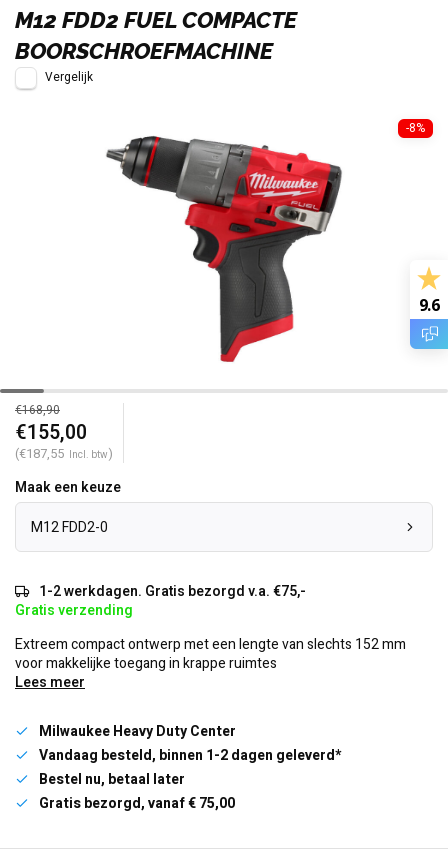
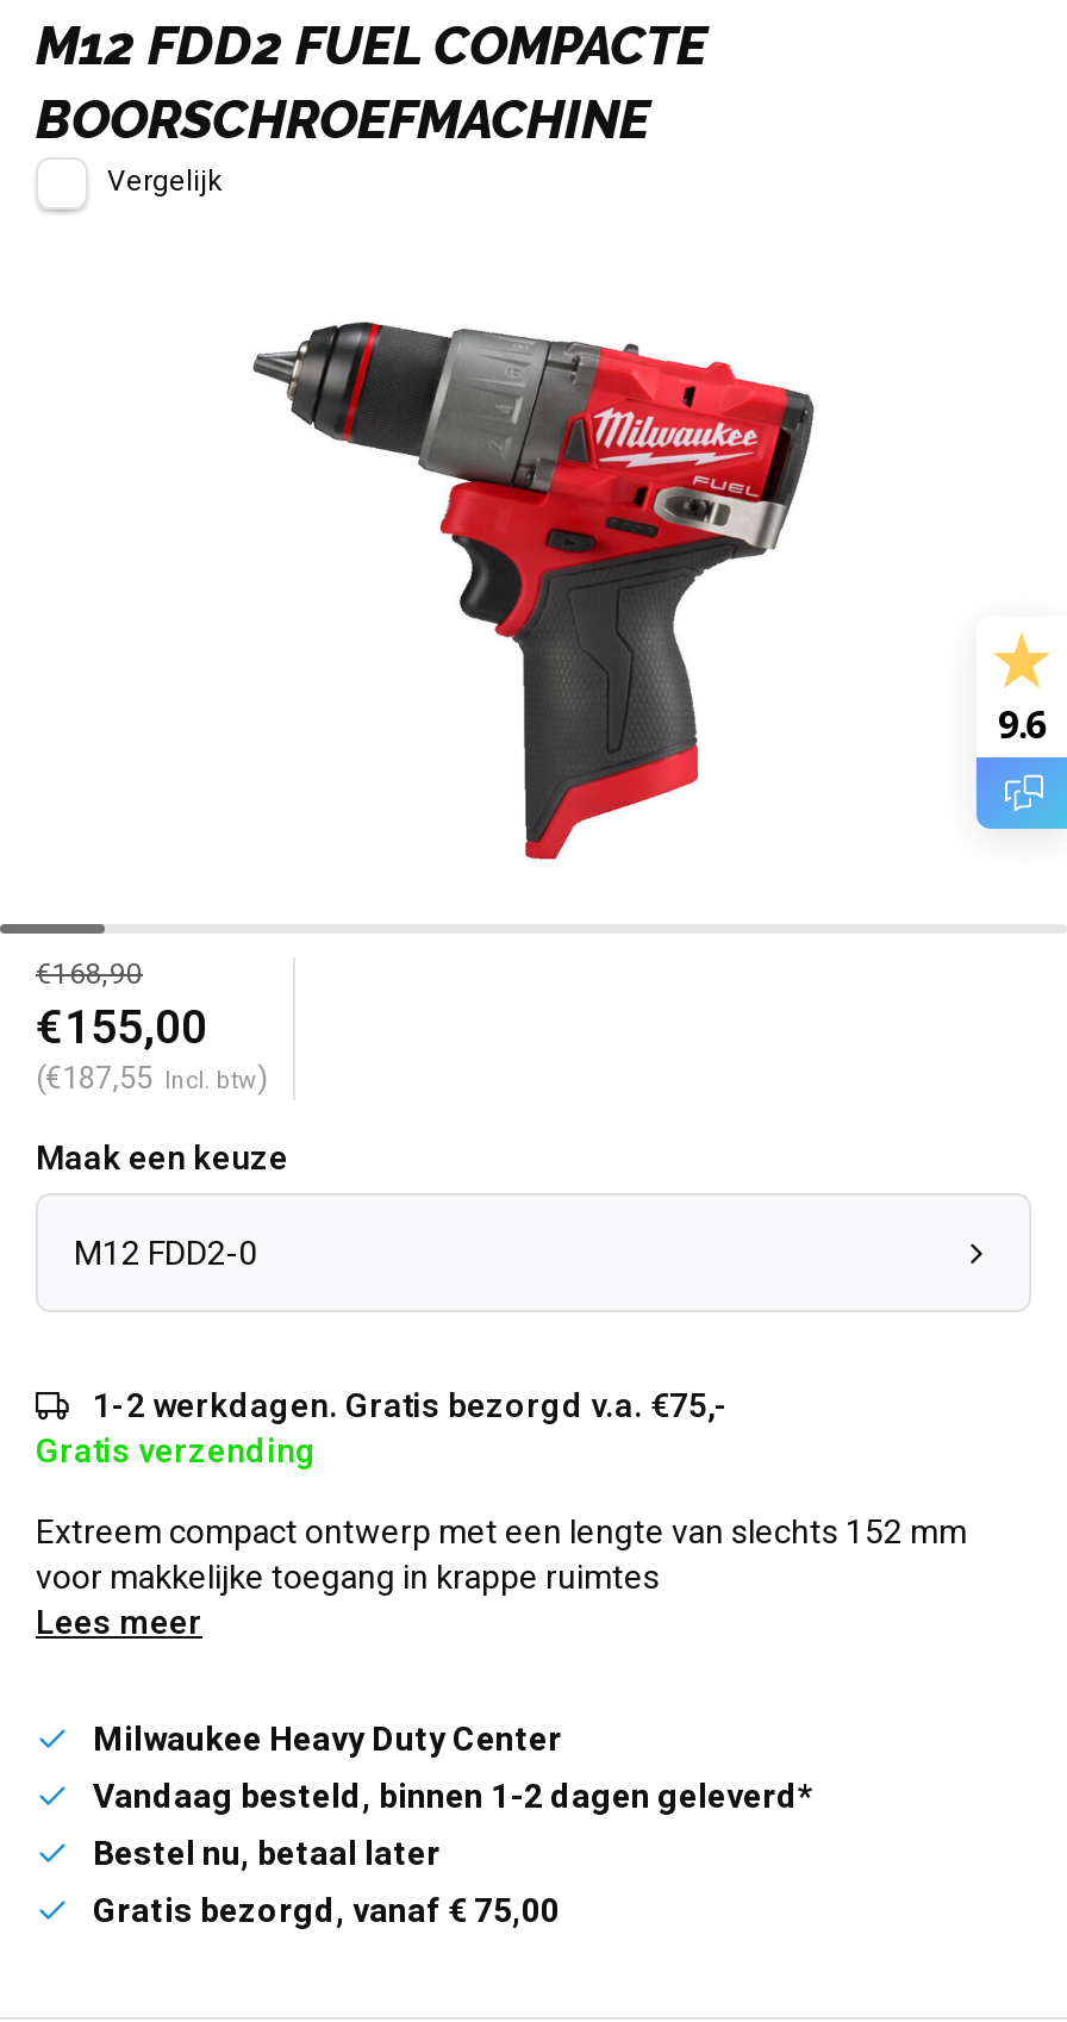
- -8%
